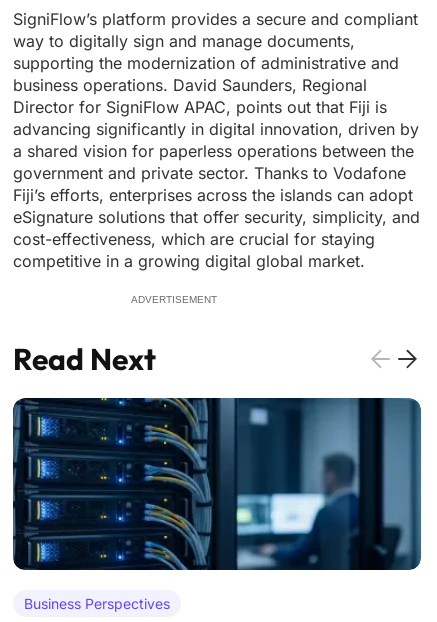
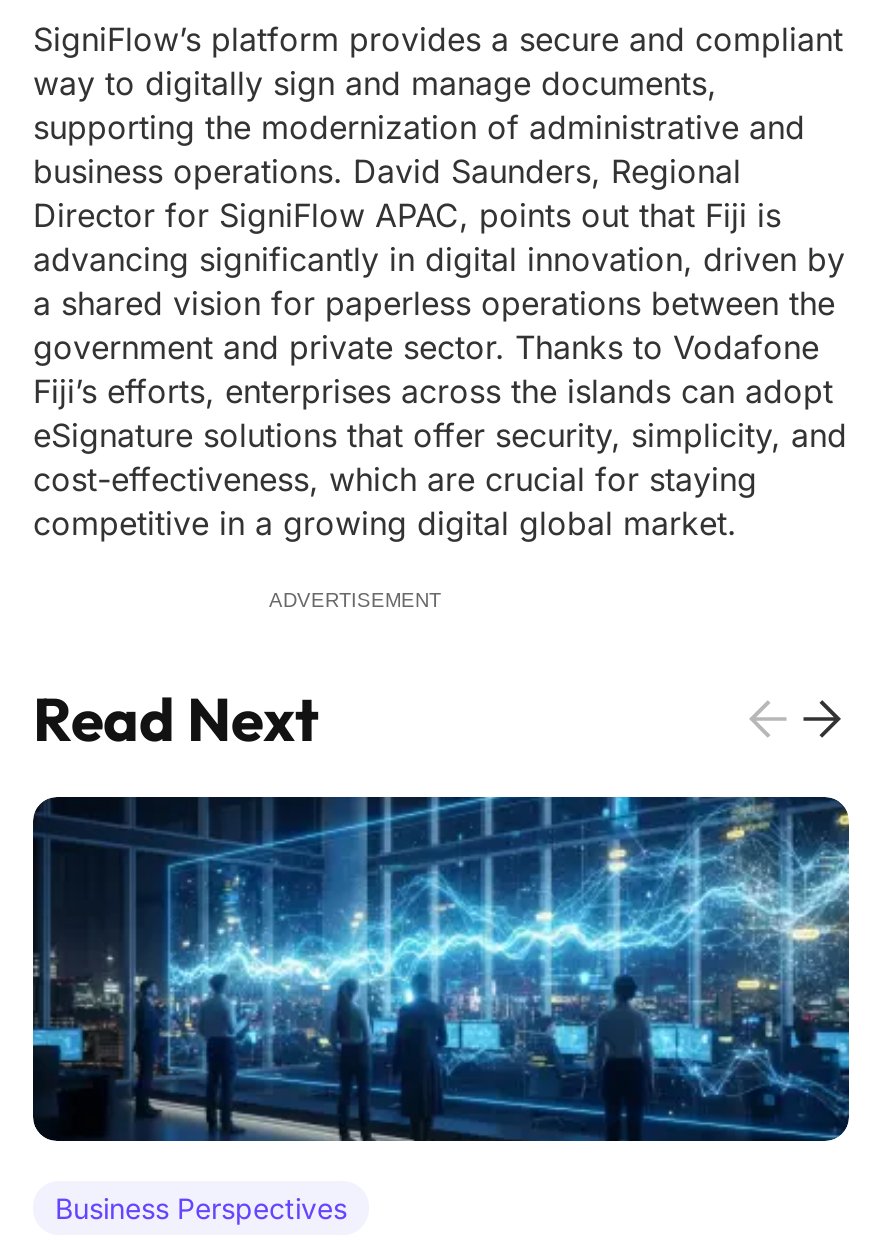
- [image]
+ [image]
